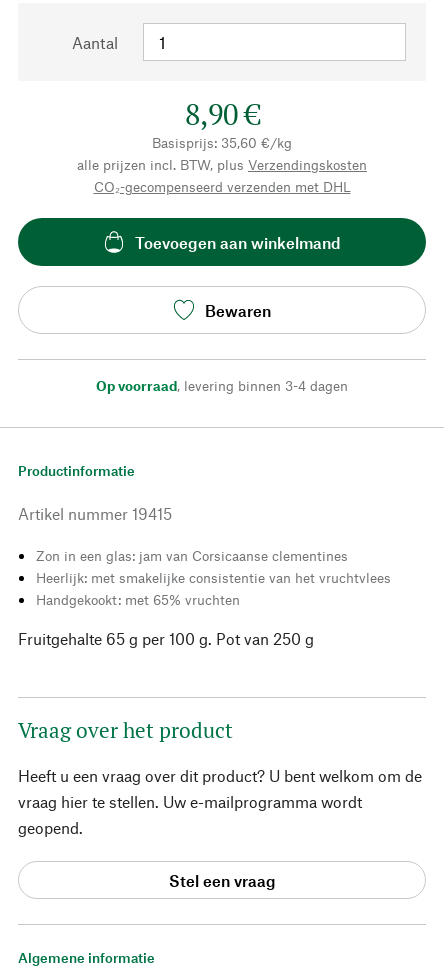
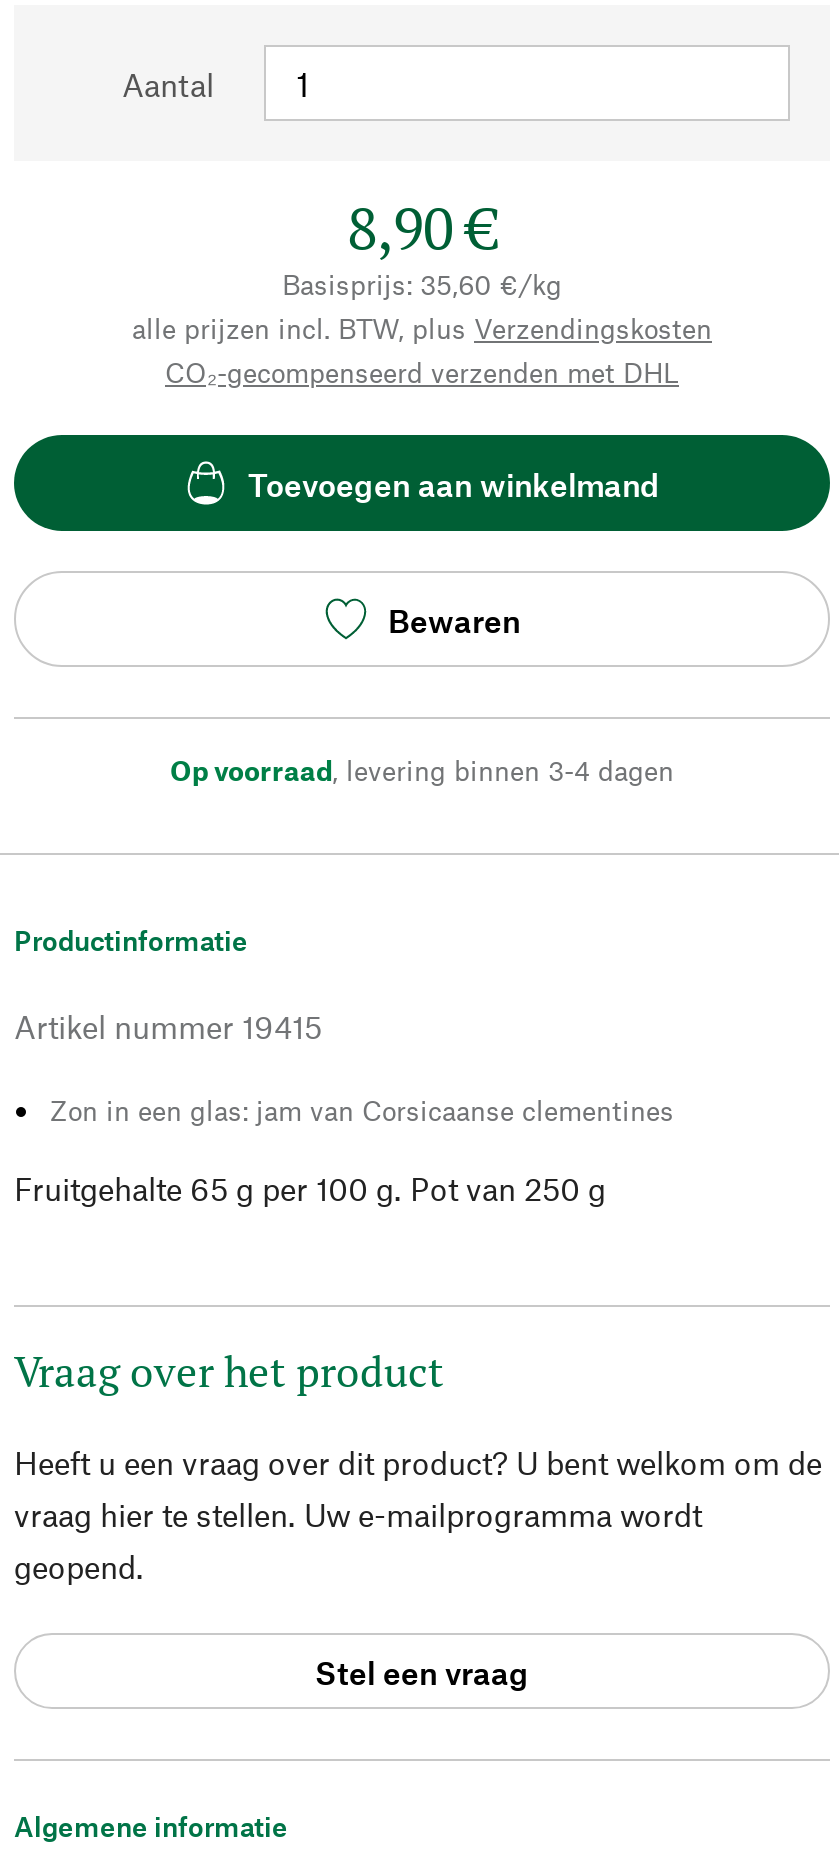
- Heerlijk: met smakelijke consistentie van het vruchtvlees
- Handgekookt: met 65% vruchten
